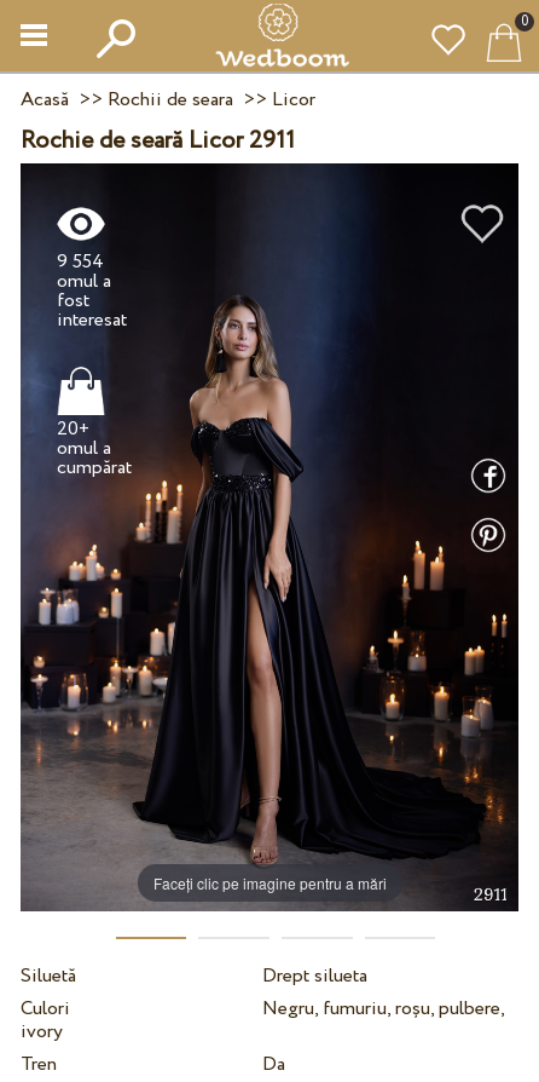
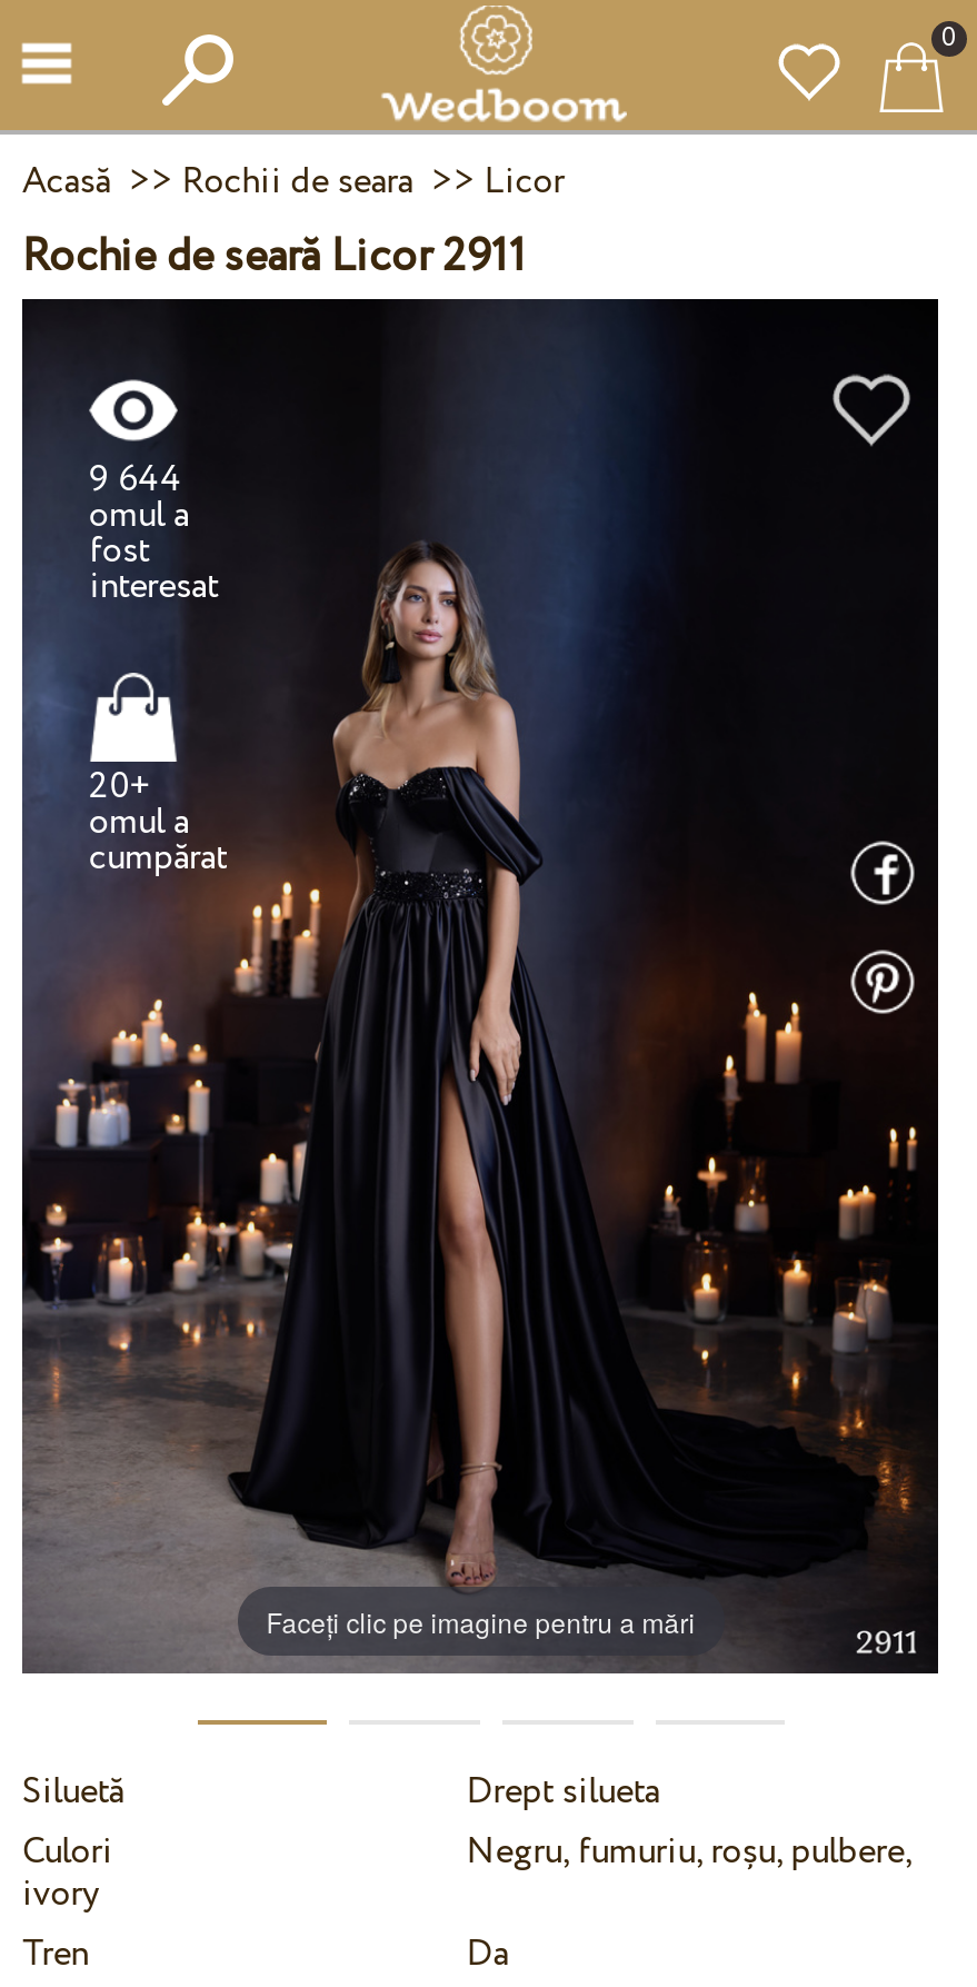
- 9 554
+ 9 644
